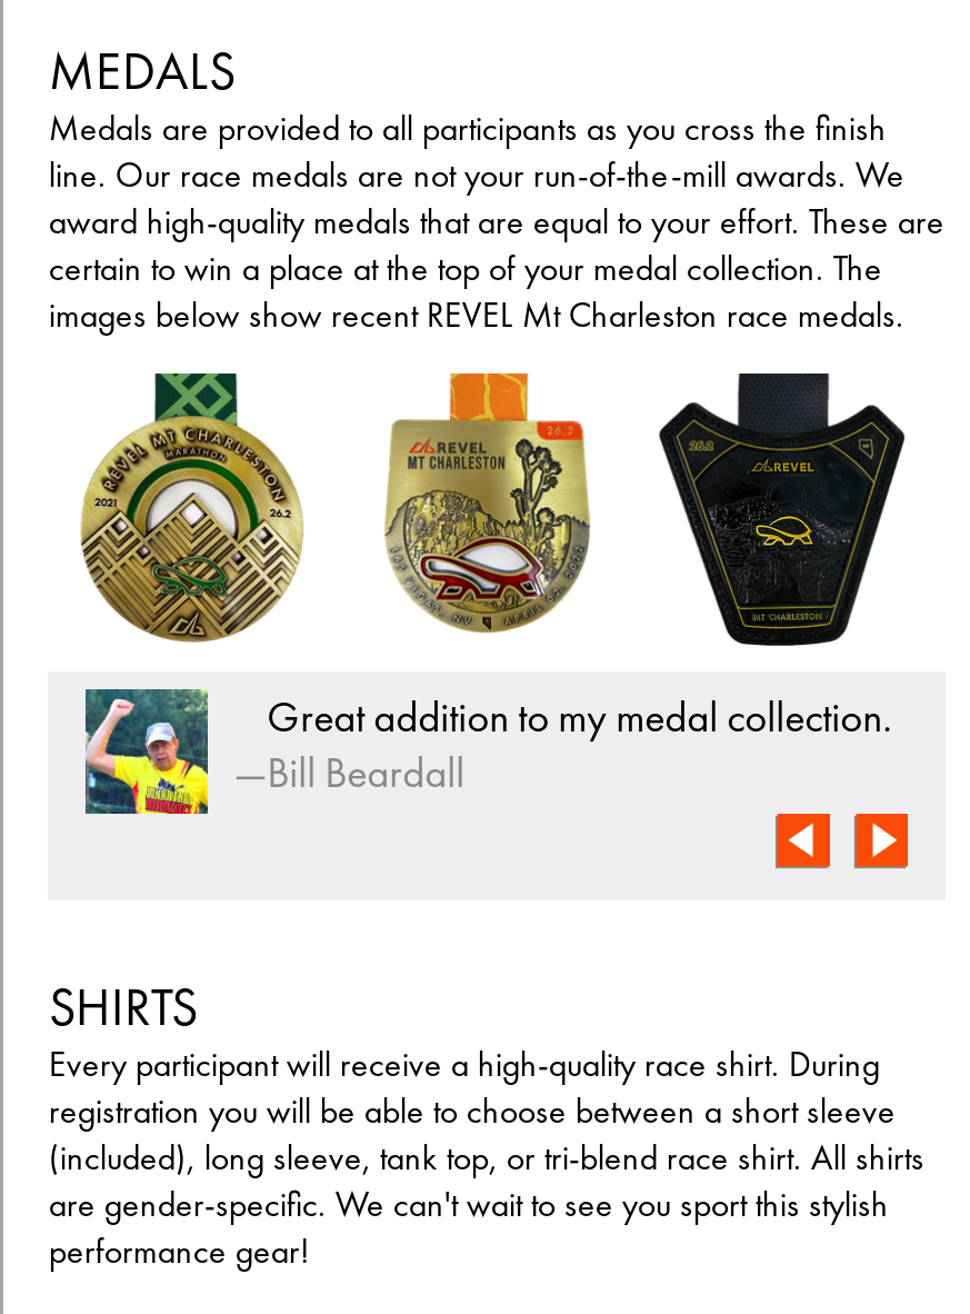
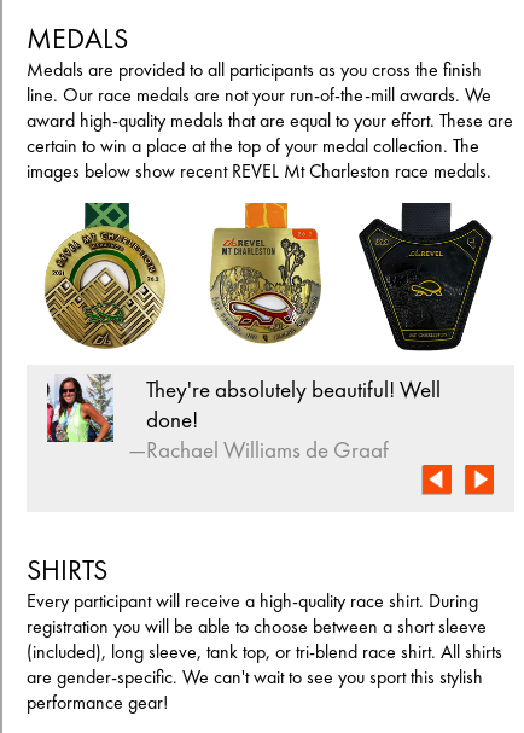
- [image]
- Great addition to my medal collection.
- —Bill Beardall
+ [image]
+ They're absolutely beautiful! Well
+ done!
+ —Rachael Williams de Graaf
